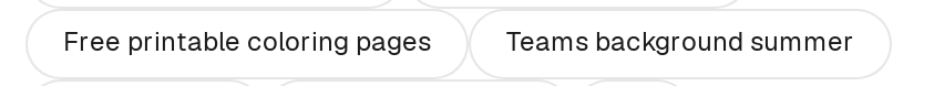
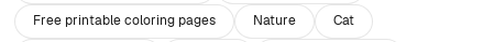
- Teams background summer
+ Nature
+ Cat
